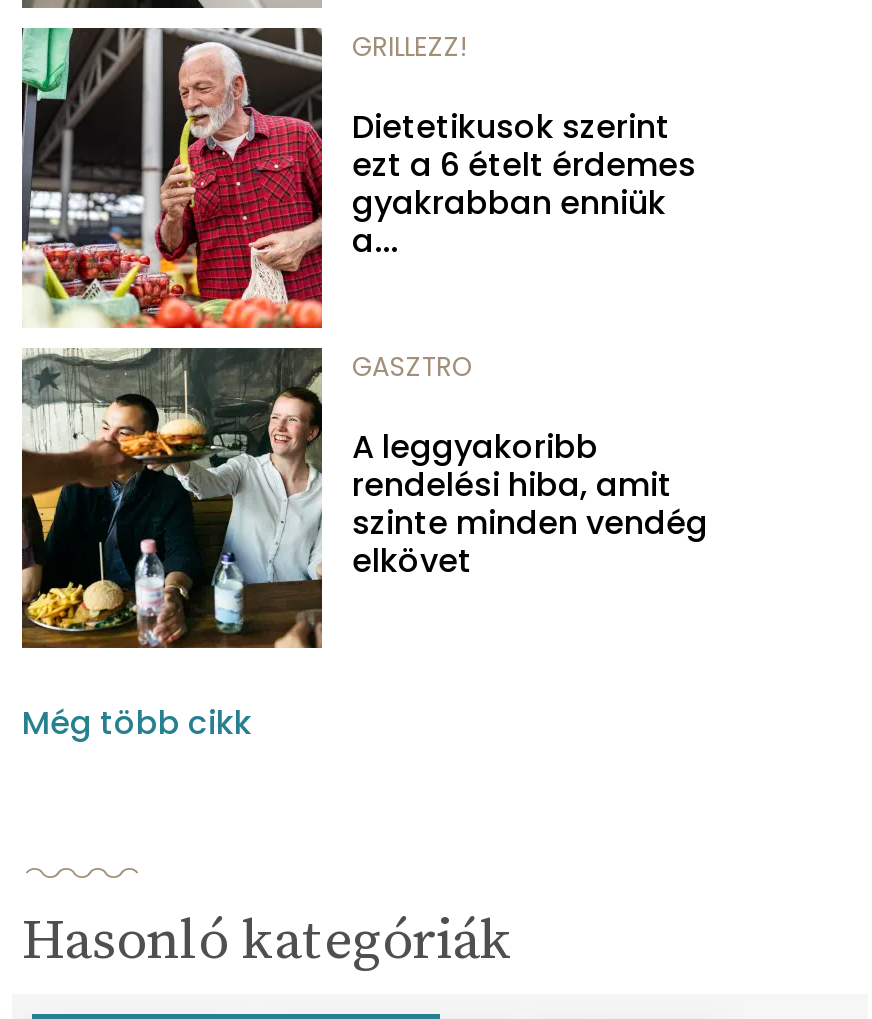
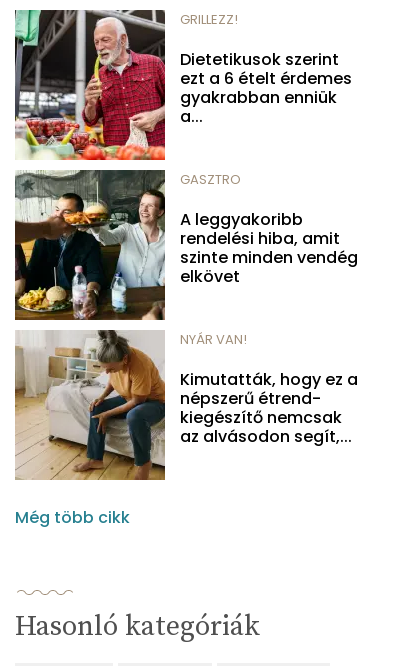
+ [image]
+ NYÁR VAN!
+ Kimutatták, hogy ez a
+ népszerű étrend-
+ kiegészítő nemcsak
+ az alvásodon segít,...
